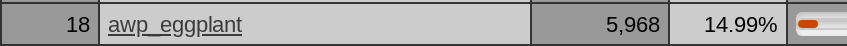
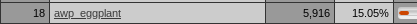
- 5,968
+ 5,916

- 14.99%
+ 15.05%
